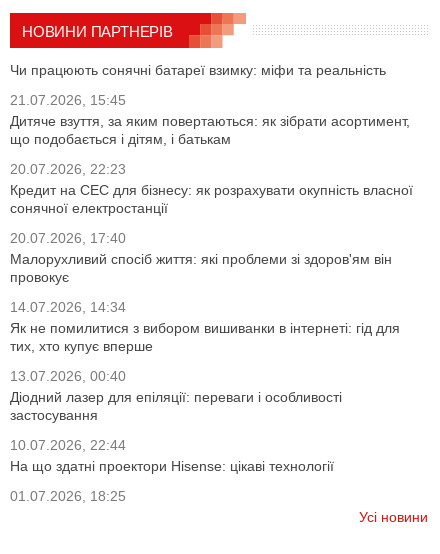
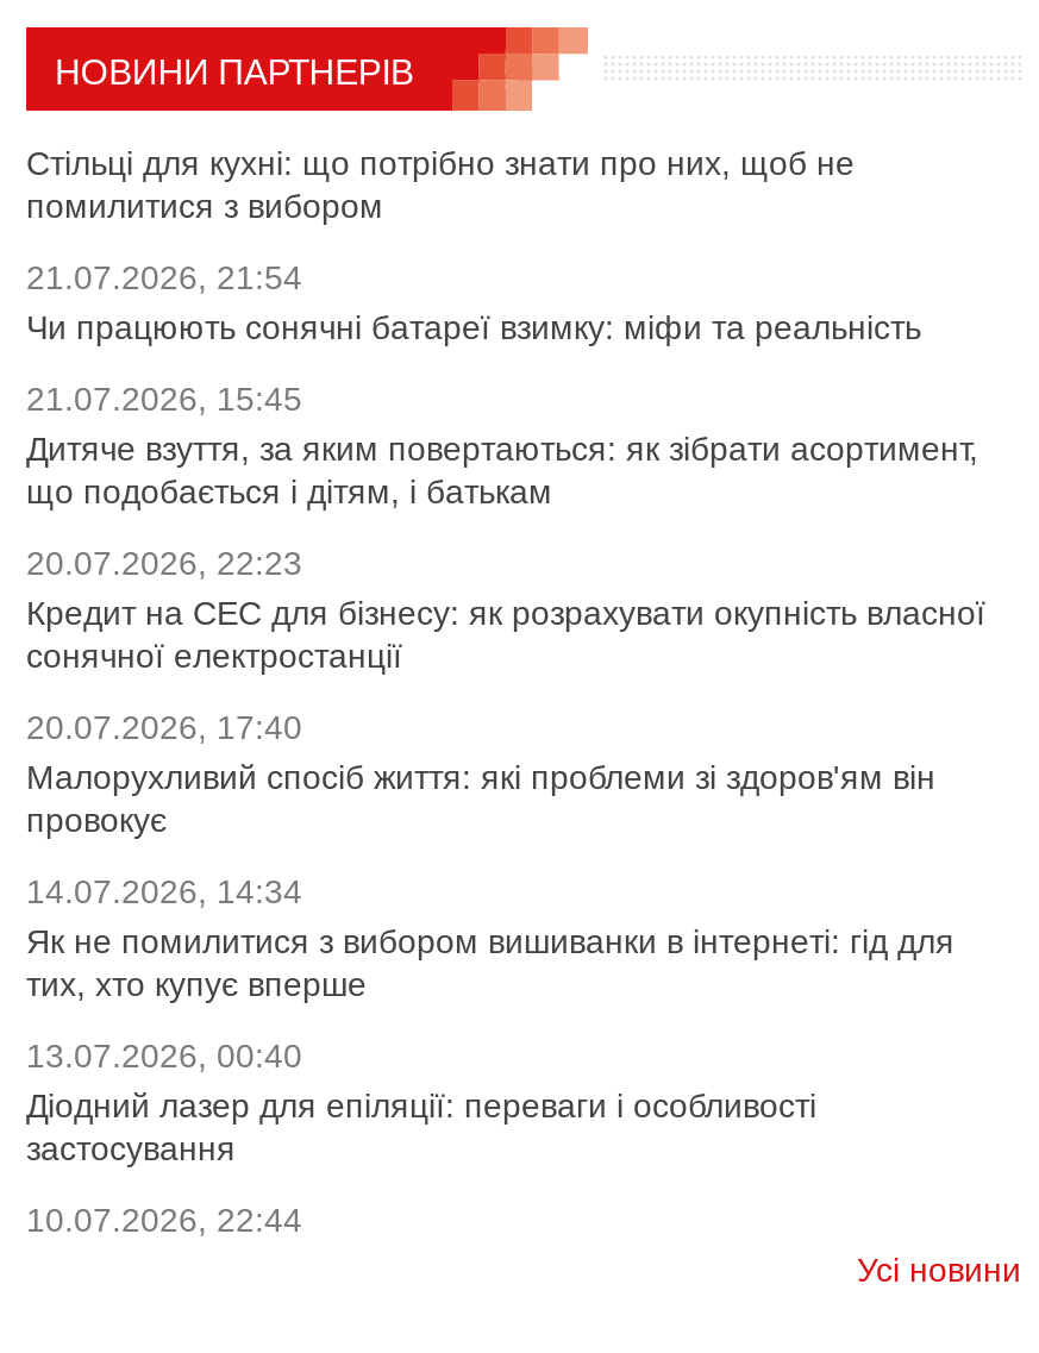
+ Стільці для кухні: що потрібно знати про них, щоб не
+ помилитися з вибором
+ 21.07.2026, 21:54

moved down: Чи працюють сонячні батареї взимку: міфи та реальність | 21.07.2026, 15:45 | Дитяче взуття, за яким повертаються: як зібрати асортимент, | ... | застосування | 10.07.2026, 22:44

- На що здатні проектори Hisense: цікаві технології
- 01.07.2026, 18:25
